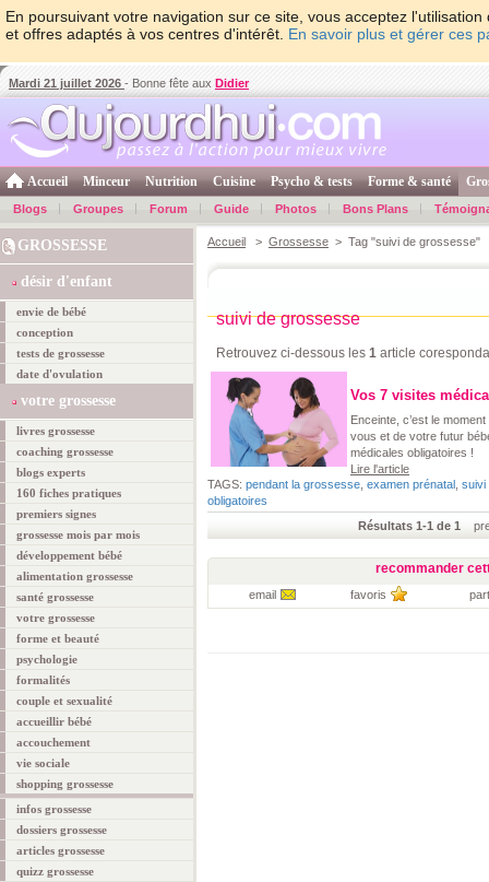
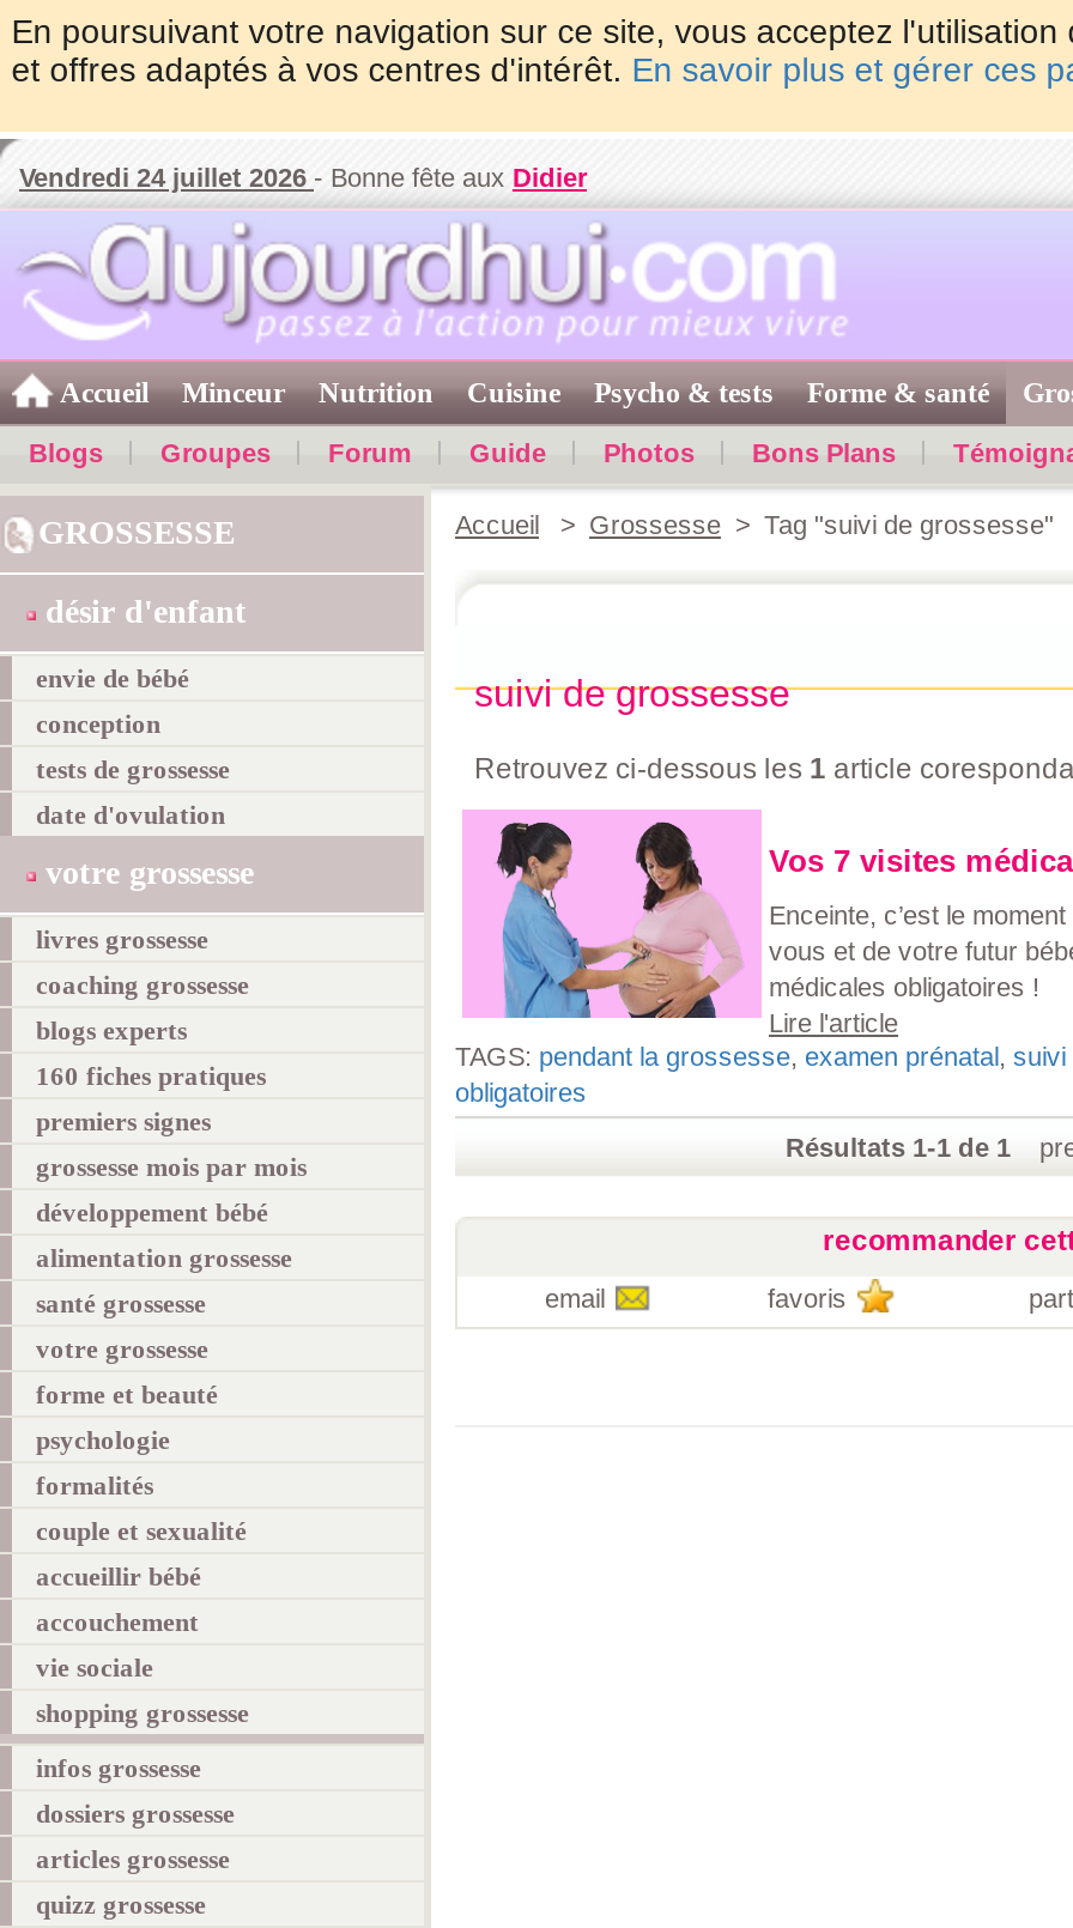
- Mardi 21 juillet 2026 - Bonne fête aux Didier
+ Vendredi 24 juillet 2026 - Bonne fête aux Didier
